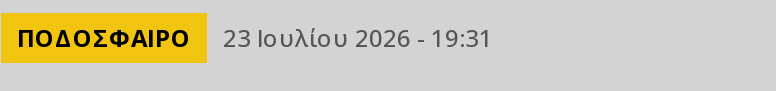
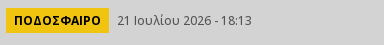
- ΠΟΔΟΣΦΑΙΡΟ 23 Ιουλίου 2026 - 19:31
+ ΠΟΔΟΣΦΑΙΡΟ 21 Ιουλίου 2026 - 18:13
